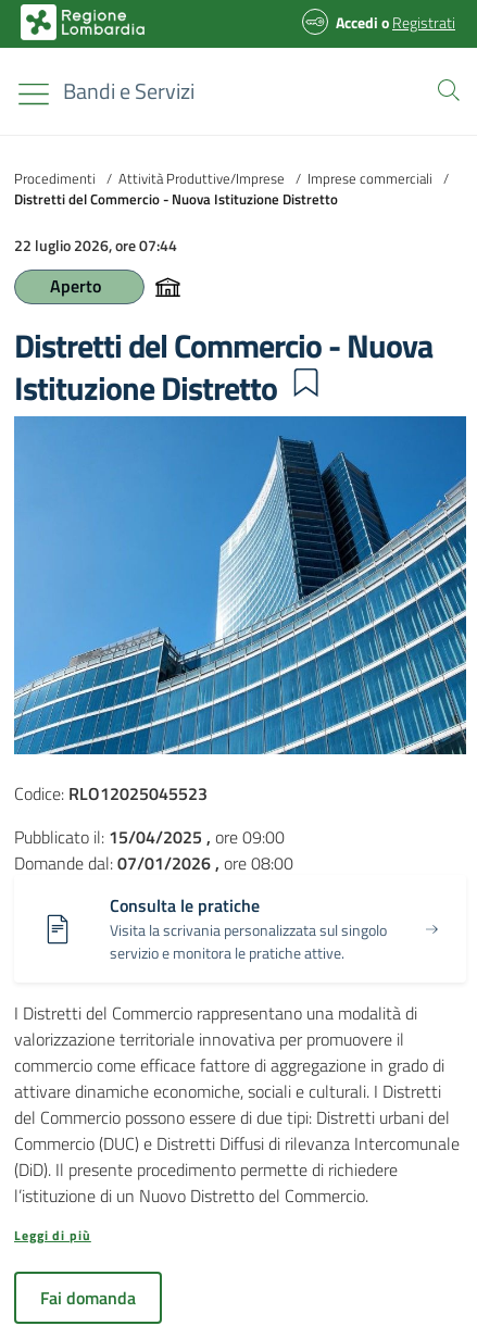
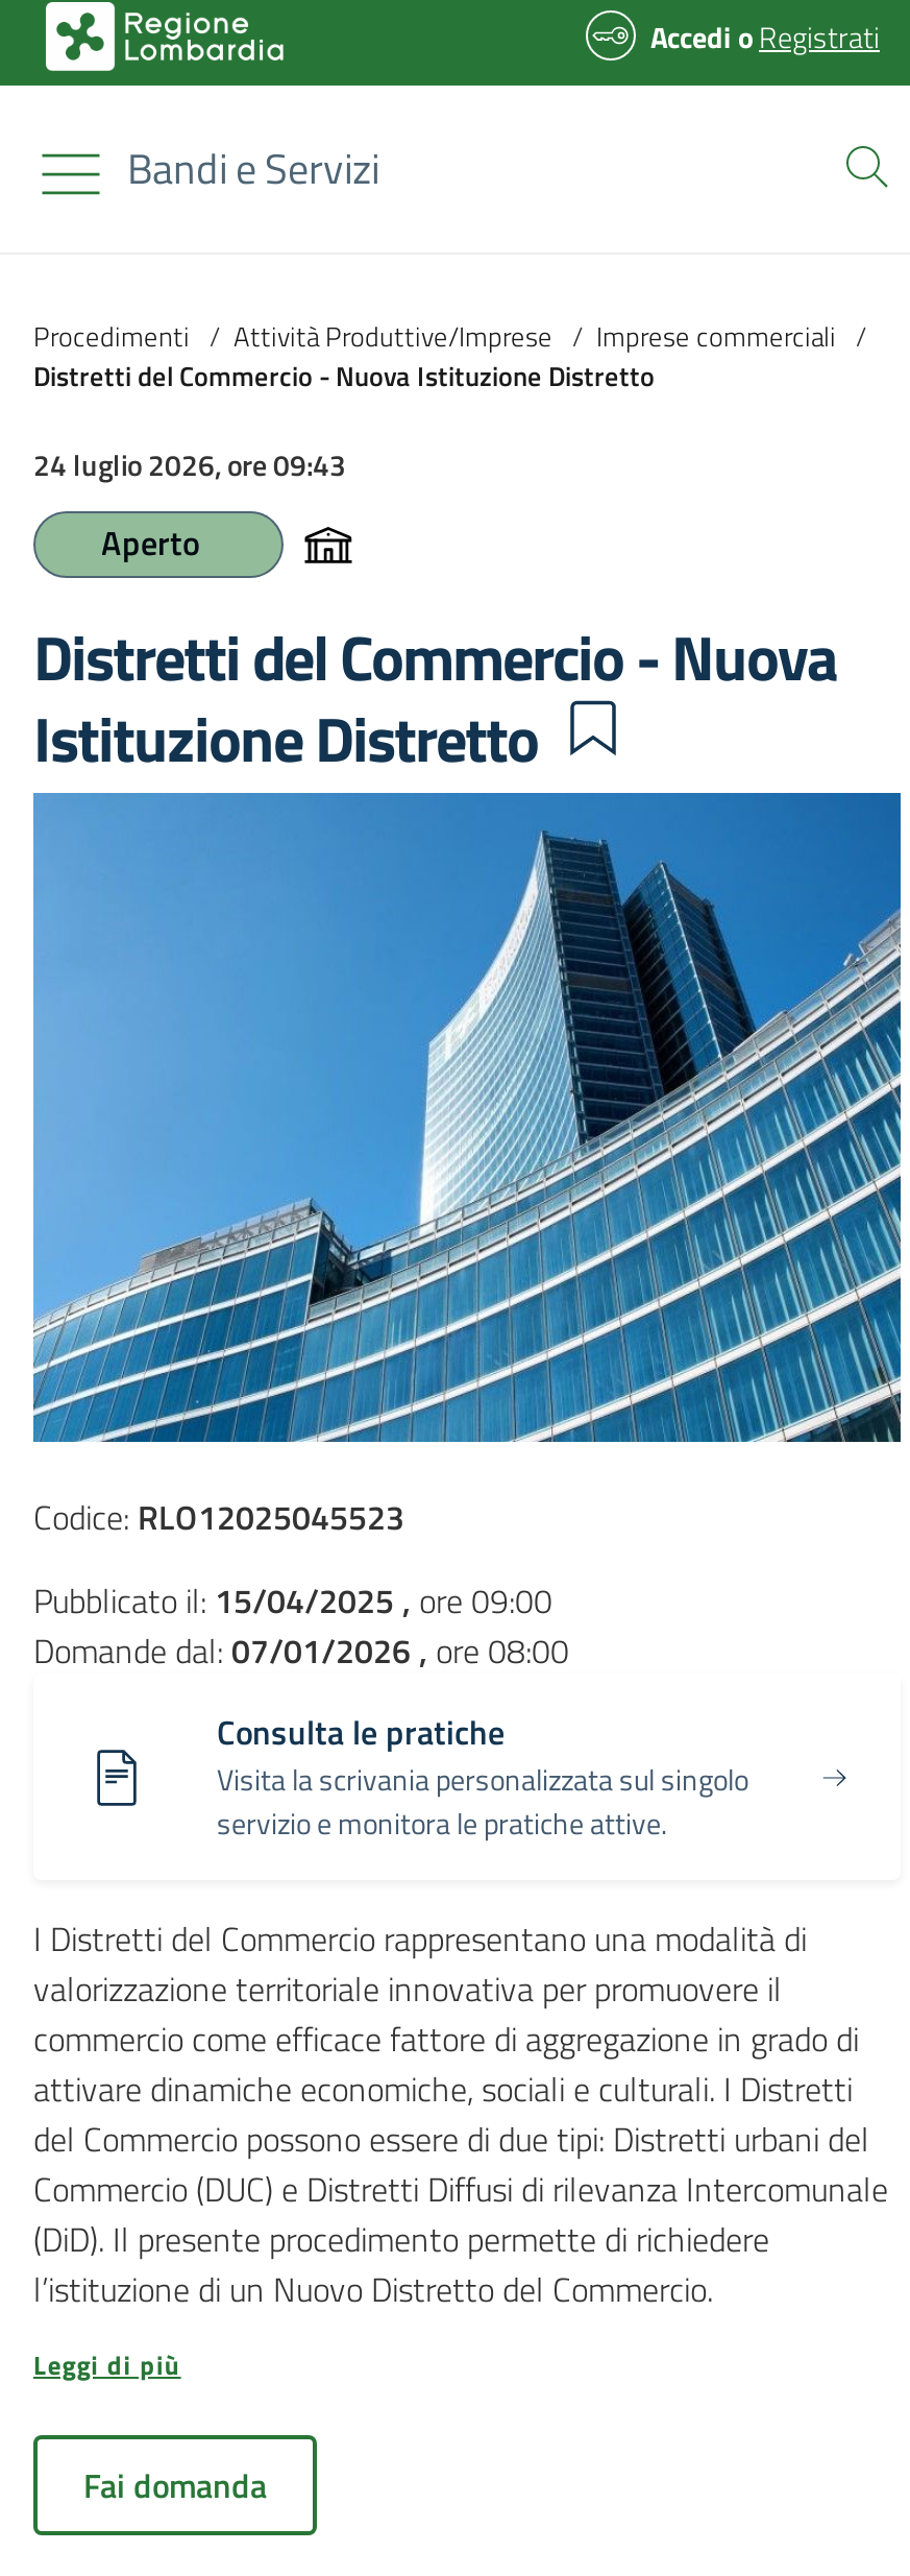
- 22 luglio 2026, ore 07:44
+ 24 luglio 2026, ore 09:43
